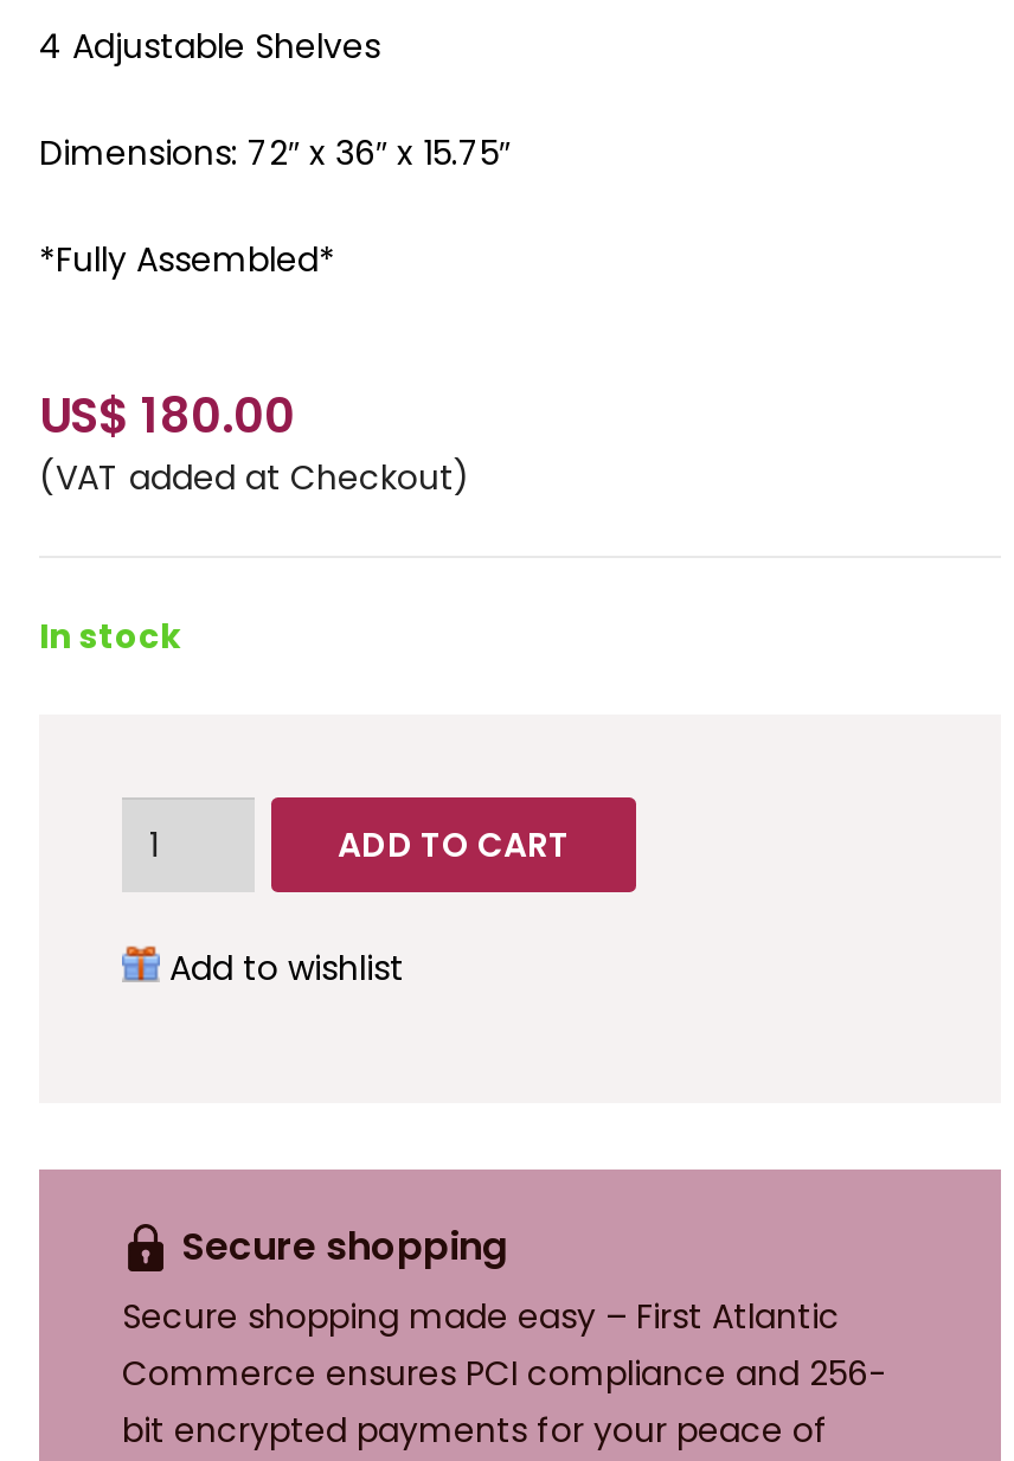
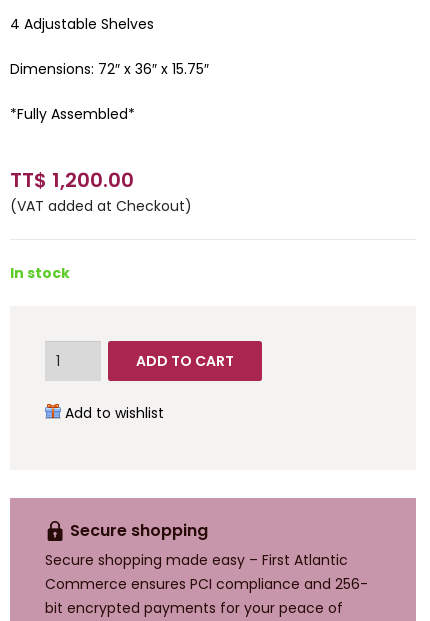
- US$180.00
+ TT$1,200.00
